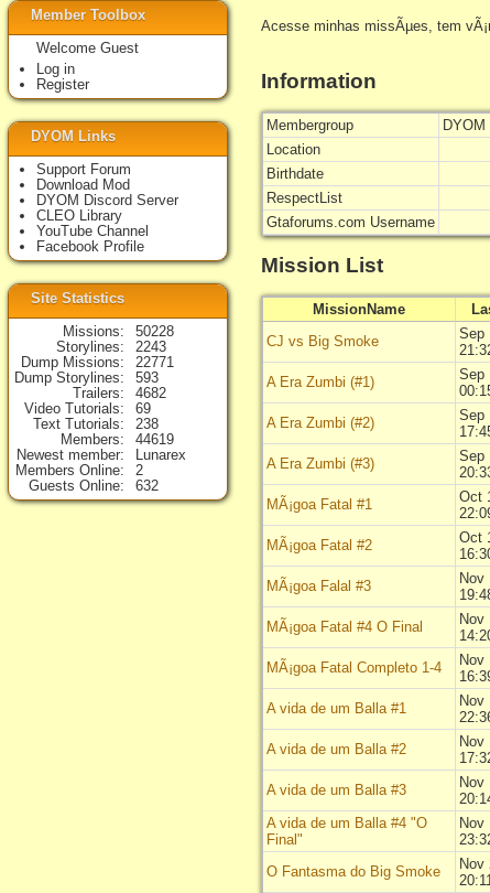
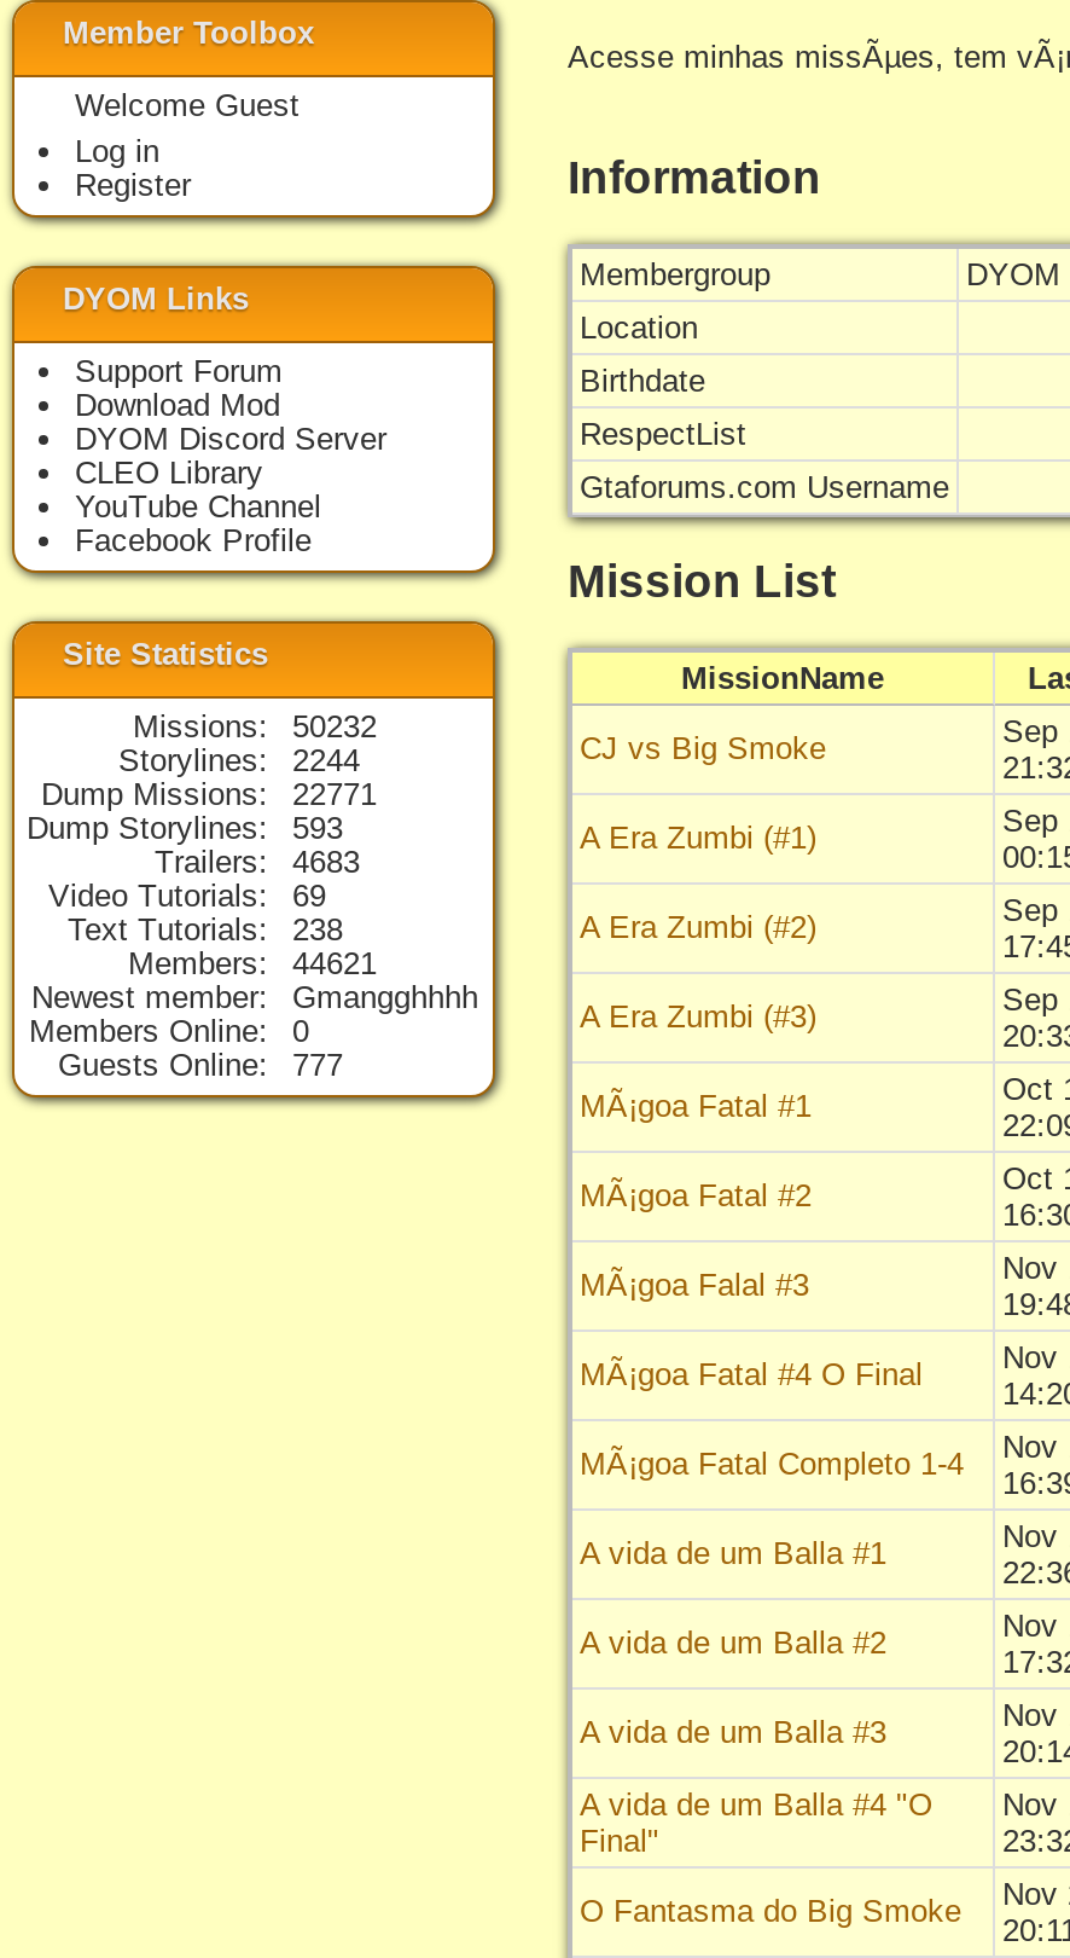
- Missions 50228
+ Missions 50232

- Storylines 2243
+ Storylines 2244

- Trailers 4682
+ Trailers 4683

- Members 44619
+ Members 44621

- Lunarex
+ Gmangghhhh

- Members Online 2
+ Members Online 0

- Guests Online 632
+ Guests Online 777
